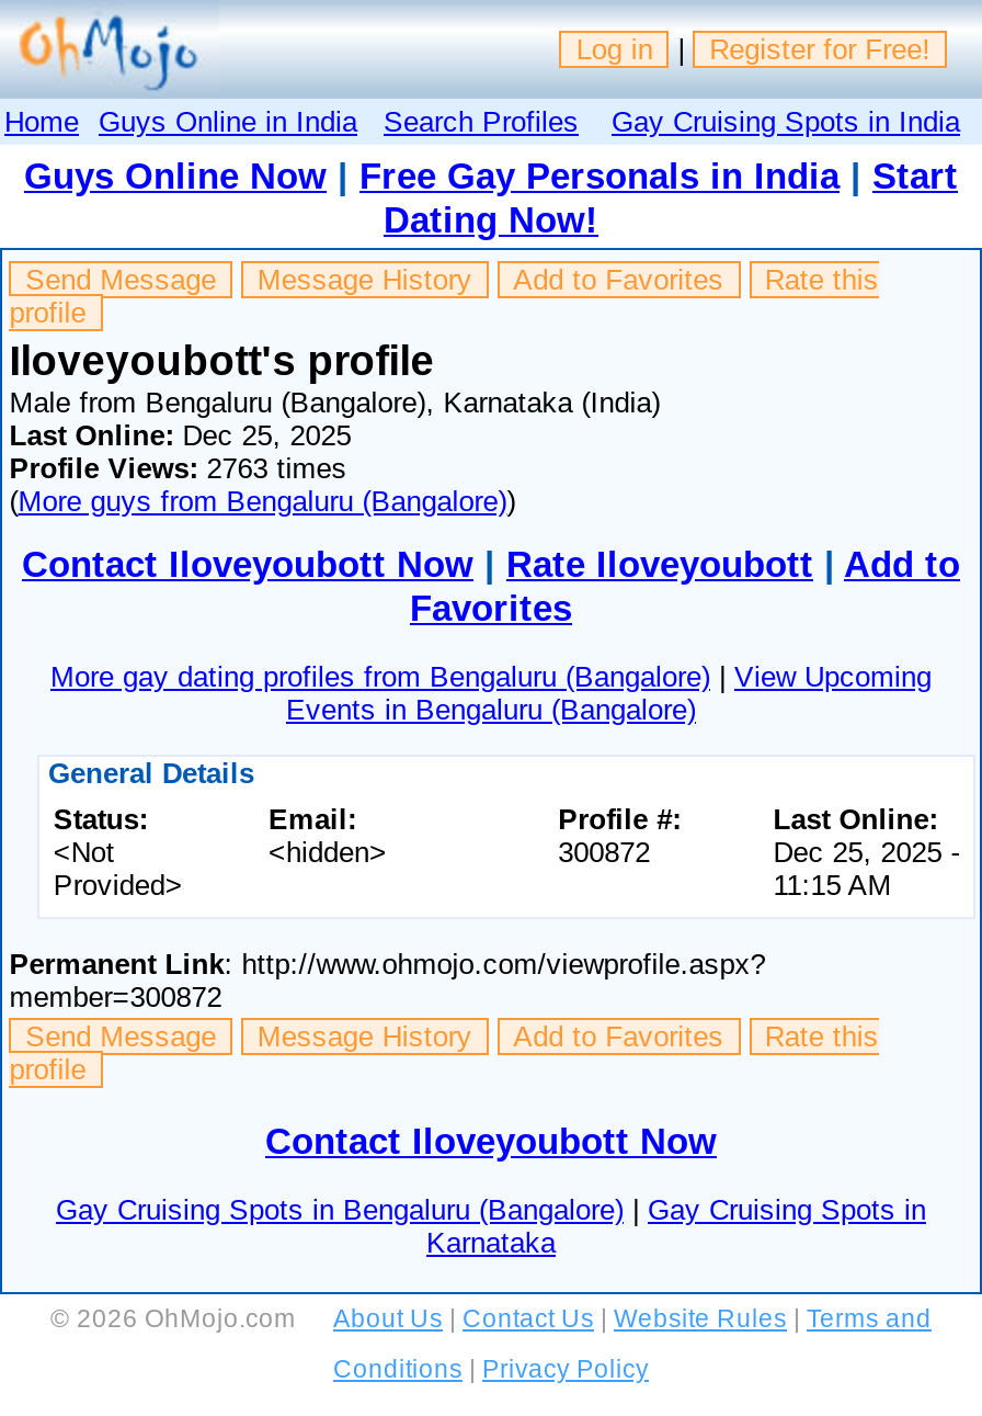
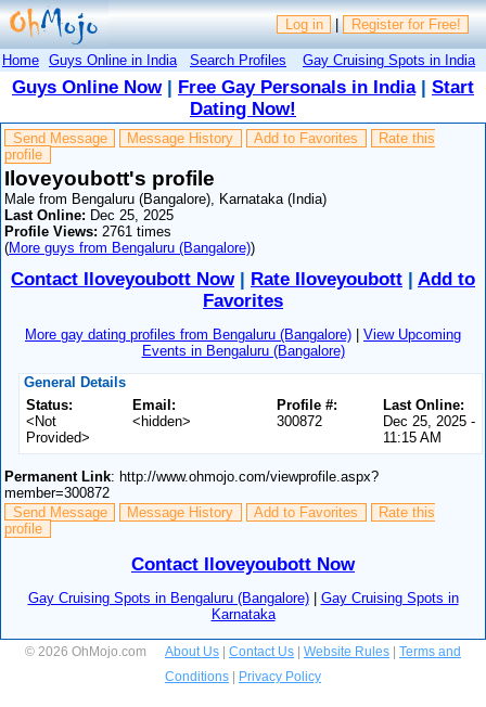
- Profile Views: 2763 times
+ Profile Views: 2761 times
